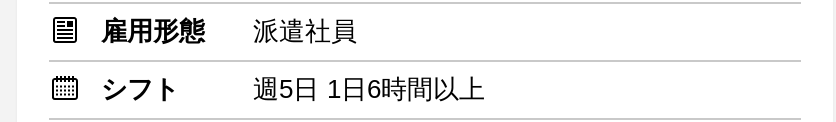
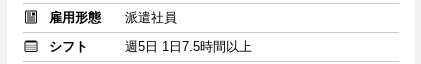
- 週5日 1日6時間以上
+ 週5日 1日7.5時間以上
